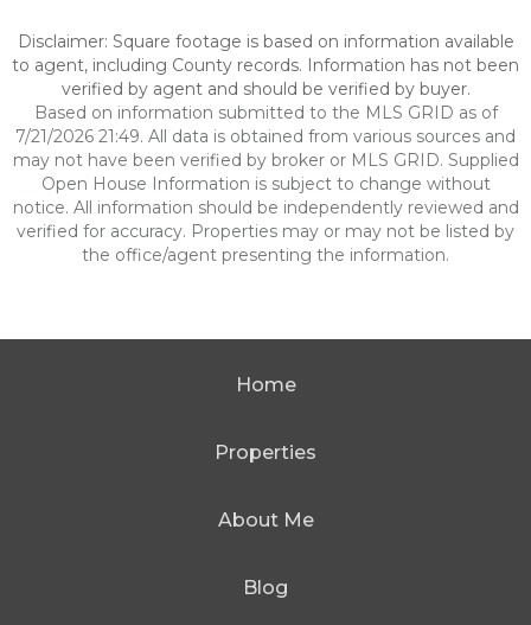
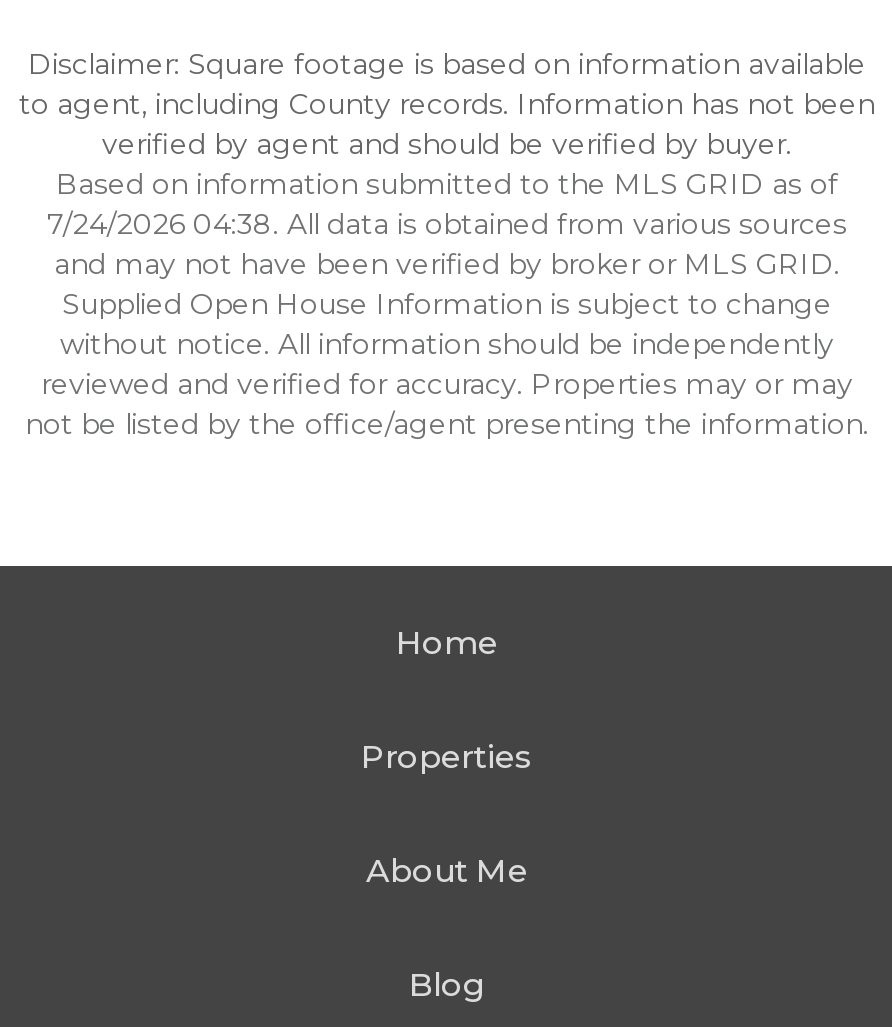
- 7/21/2026 21:49. All data is obtained from various sources and
- may not have been verified by broker or MLS GRID. Supplied
- Open House Information is subject to change without
- notice. All information should be independently reviewed and
- verified for accuracy. Properties may or may not be listed by
- the office/agent presenting the information.
+ 7/24/2026 04:38. All data is obtained from various sources
+ and may not have been verified by broker or MLS GRID.
+ Supplied Open House Information is subject to change
+ without notice. All information should be independently
+ reviewed and verified for accuracy. Properties may or may
+ not be listed by the office/agent presenting the information.
